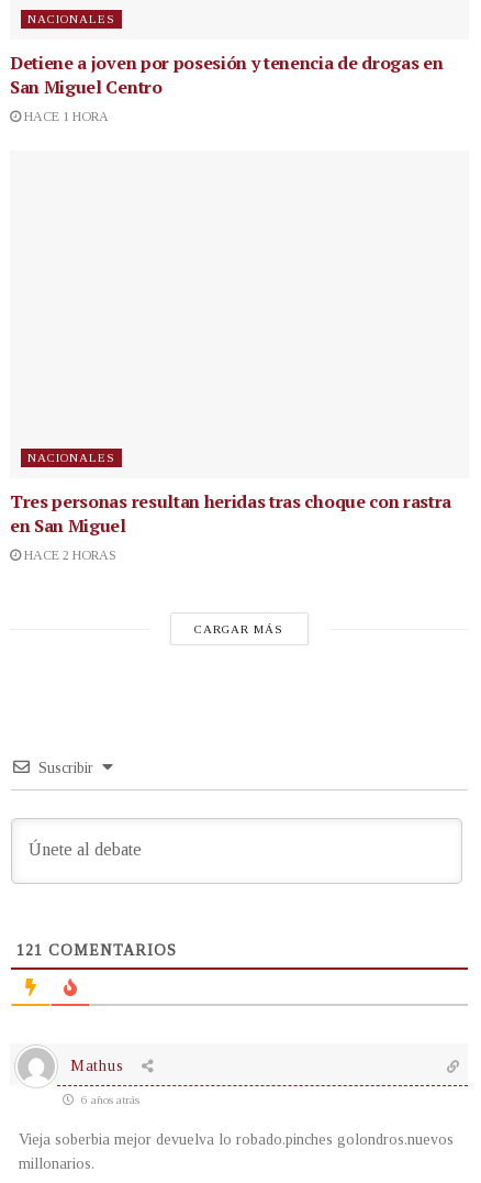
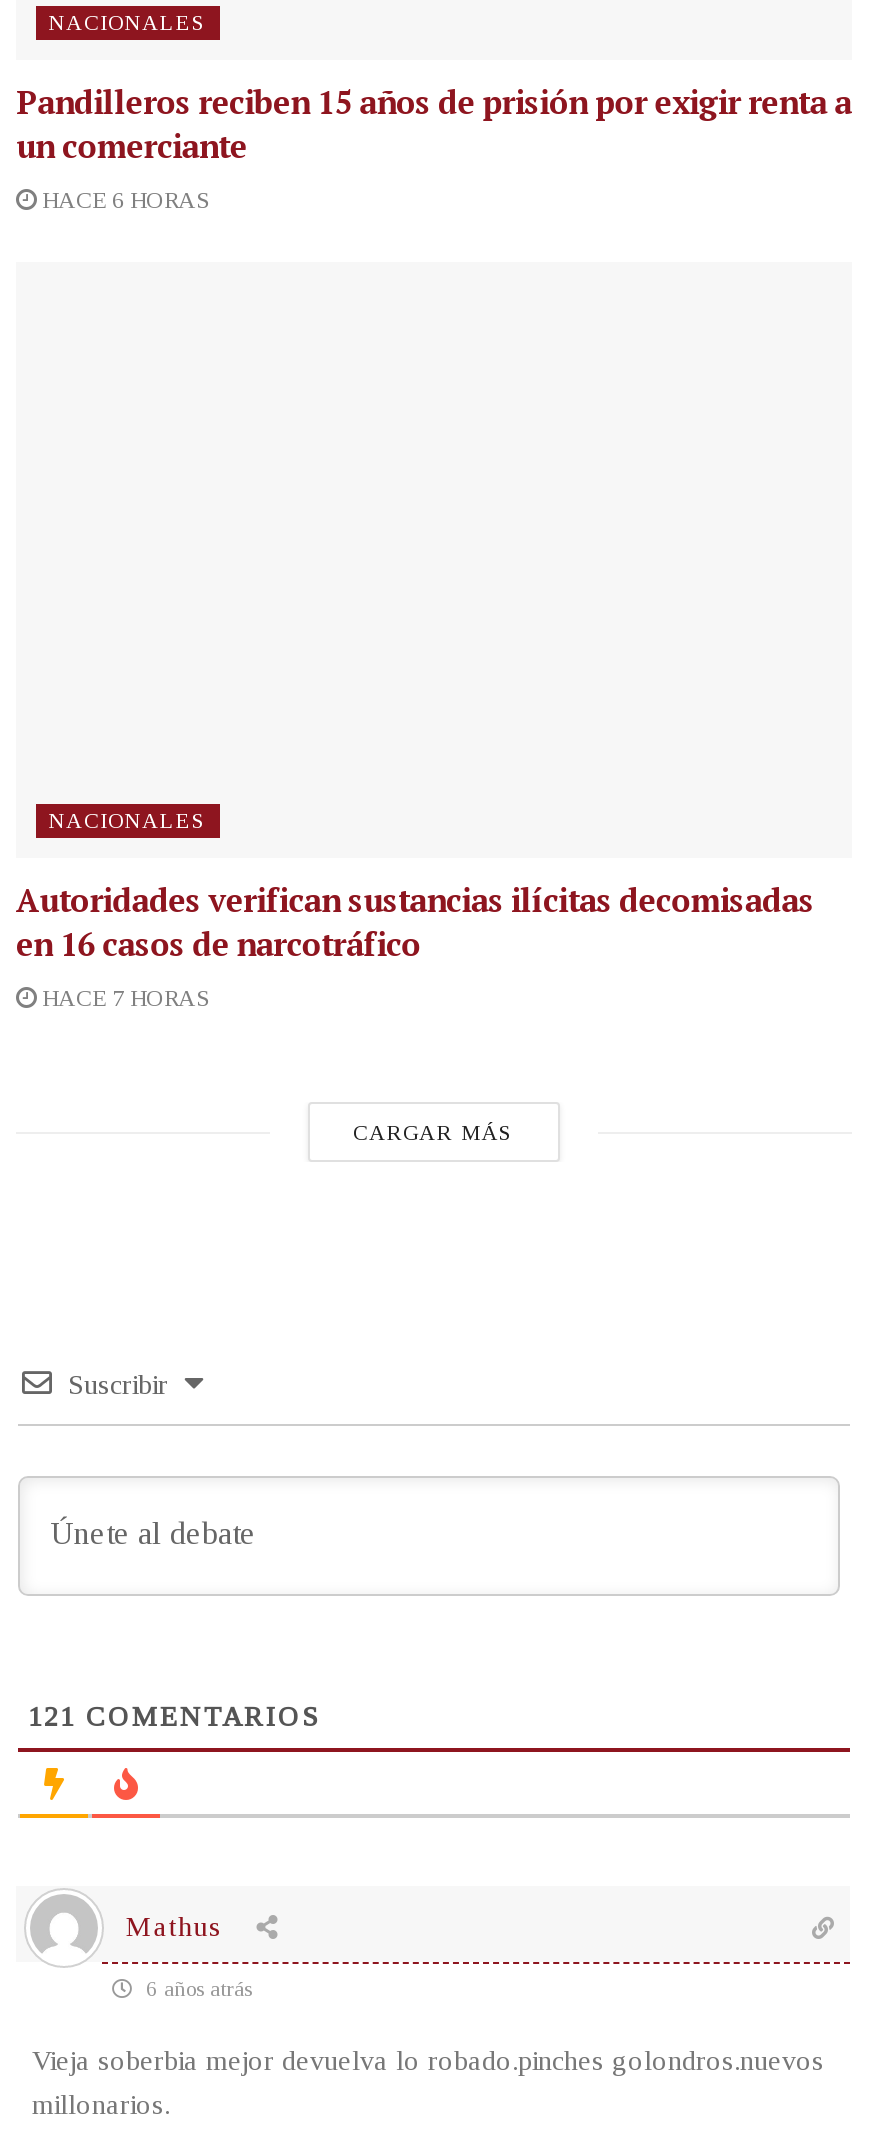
- Detiene a joven por posesión y tenencia de drogas en
- San Miguel Centro
- HACE 1 HORA
+ Pandilleros reciben 15 años de prisión por exigir renta a
+ un comerciante
+ HACE 6 HORAS

- Tres personas resultan heridas tras choque con rastra
- en San Miguel
- HACE 2 HORAS
+ Autoridades verifican sustancias ilícitas decomisadas
+ en 16 casos de narcotráfico
+ HACE 7 HORAS
